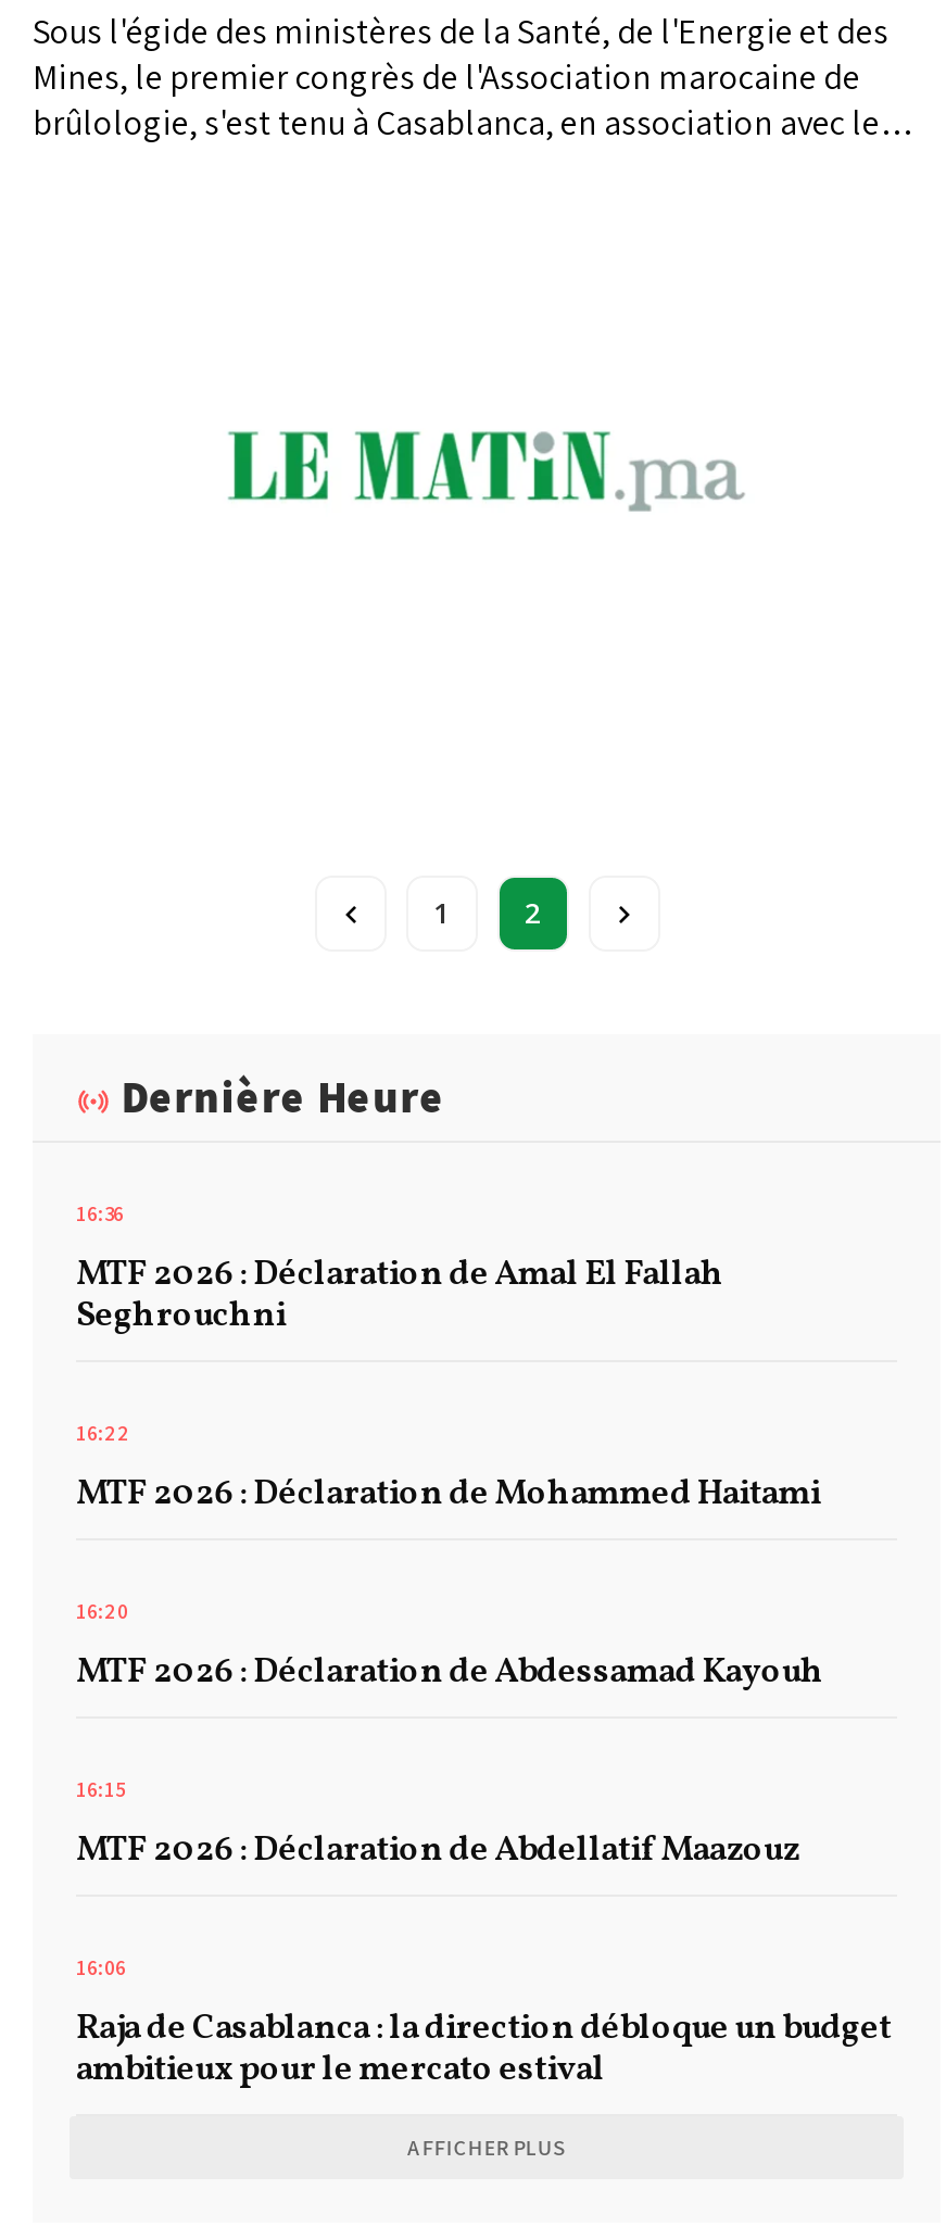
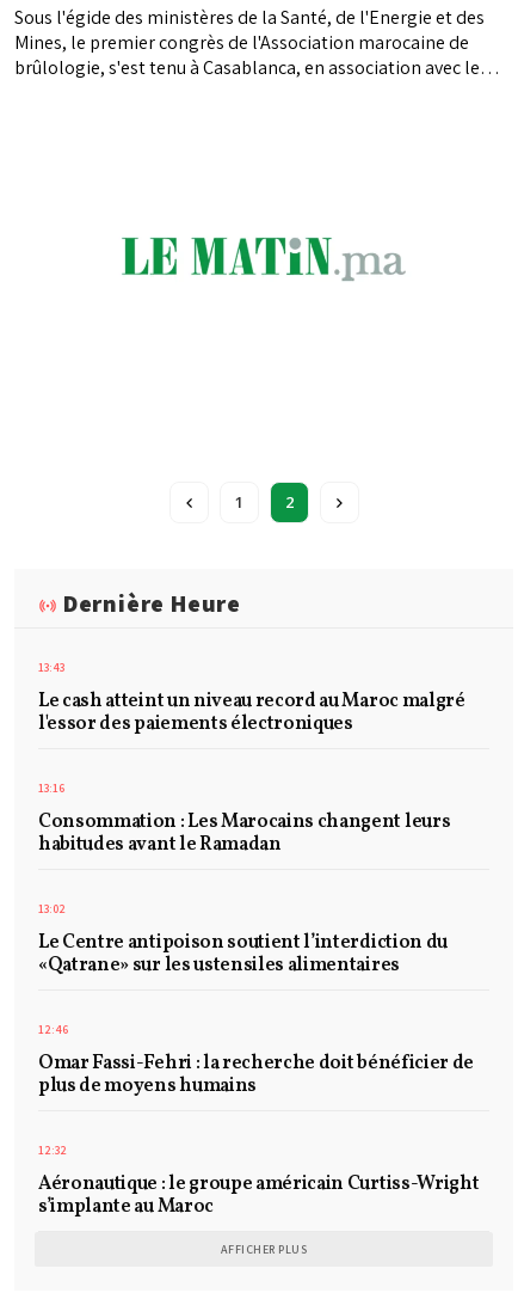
- 16:36
+ 13:43

- MTF 2026 : Déclaration de Amal El Fallah
- Seghrouchni
+ Le cash atteint un niveau record au Maroc malgré
+ l'essor des paiements électroniques

- 16:22
+ 13:16

- MTF 2026 : Déclaration de Mohammed Haitami
+ Consommation : Les Marocains changent leurs
+ habitudes avant le Ramadan

- 16:20
+ 13:02

- MTF 2026 : Déclaration de Abdessamad Kayouh
+ Le Centre antipoison soutient l’interdiction du
+ «Qatrane» sur les ustensiles alimentaires

- 16:15
+ 12:46

- MTF 2026 : Déclaration de Abdellatif Maazouz
+ Omar Fassi-Fehri : la recherche doit bénéficier de
+ plus de moyens humains

- 16:06
+ 12:32

- Raja de Casablanca : la direction débloque un budget
- ambitieux pour le mercato estival
+ Aéronautique : le groupe américain Curtiss-Wright
+ s’implante au Maroc
